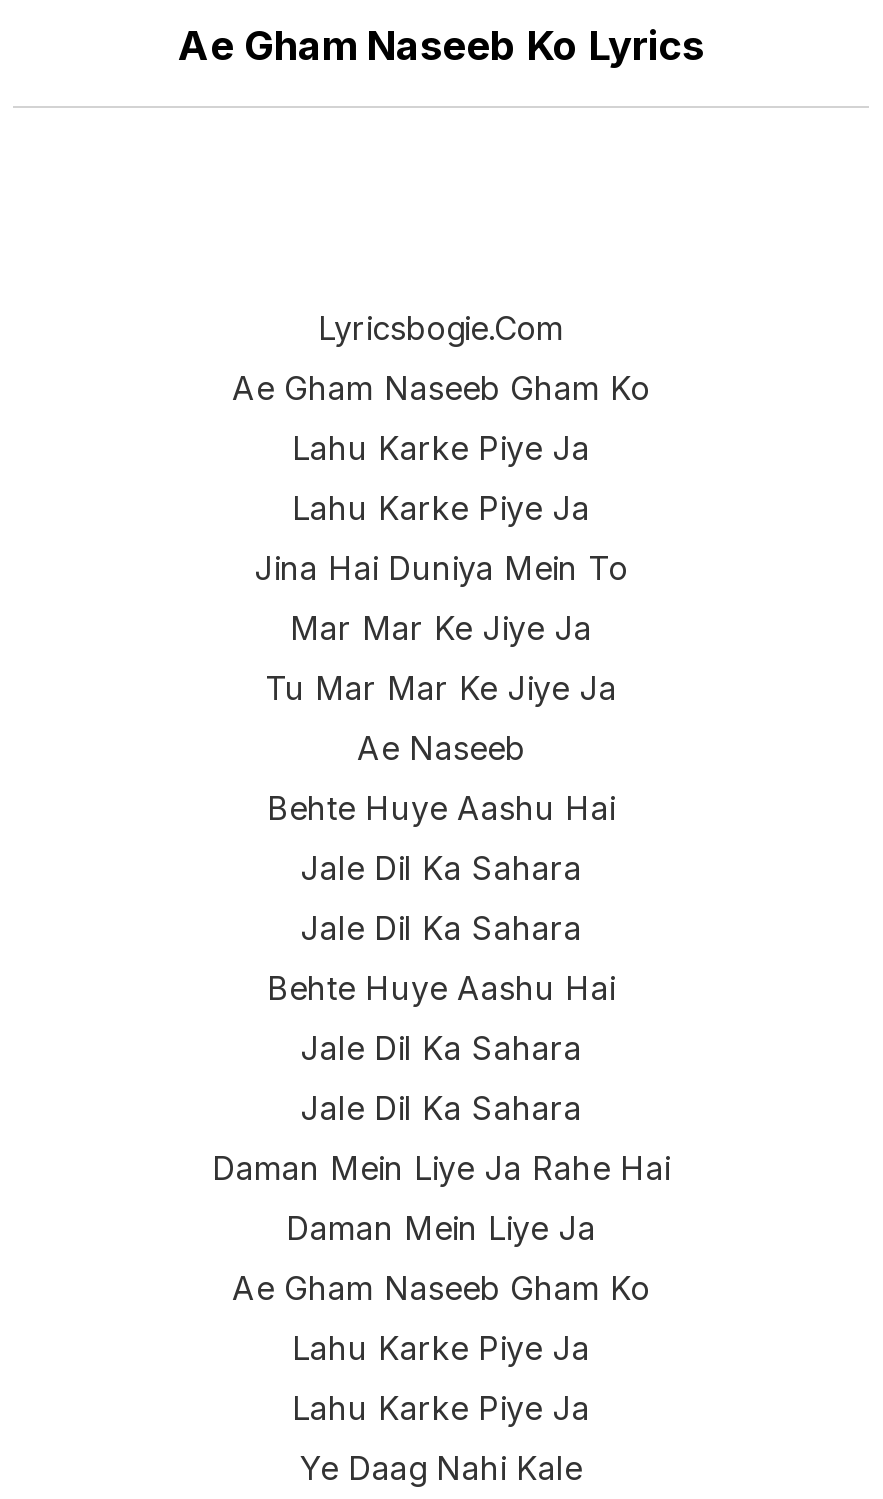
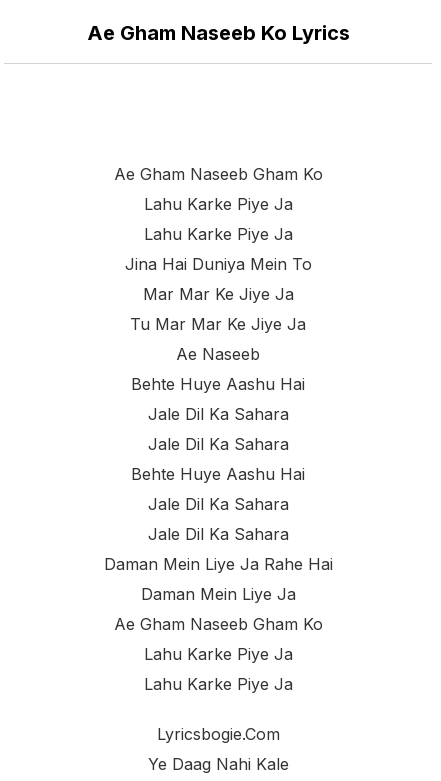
moved down: Lyricsbogie.com

moved up: Ae Gham Naseeb Gham Ko | Lahu Karke Piye Ja | Lahu Karke Piye Ja | ... | Lahu Karke Piye Ja | Lahu Karke Piye Ja
